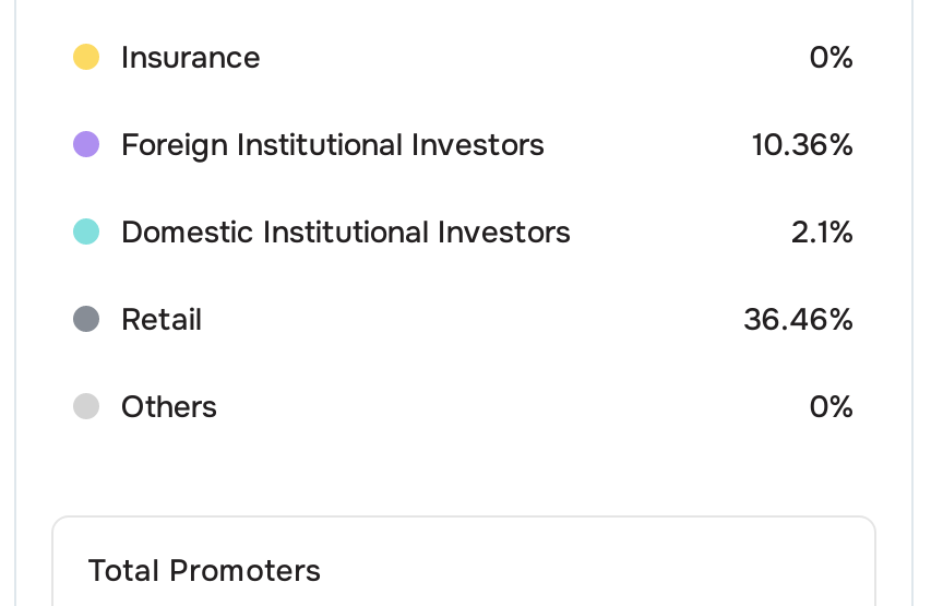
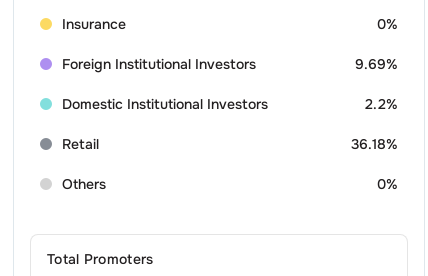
- 10.36%
+ 9.69%

- 2.1%
+ 2.2%

- 36.46%
+ 36.18%
